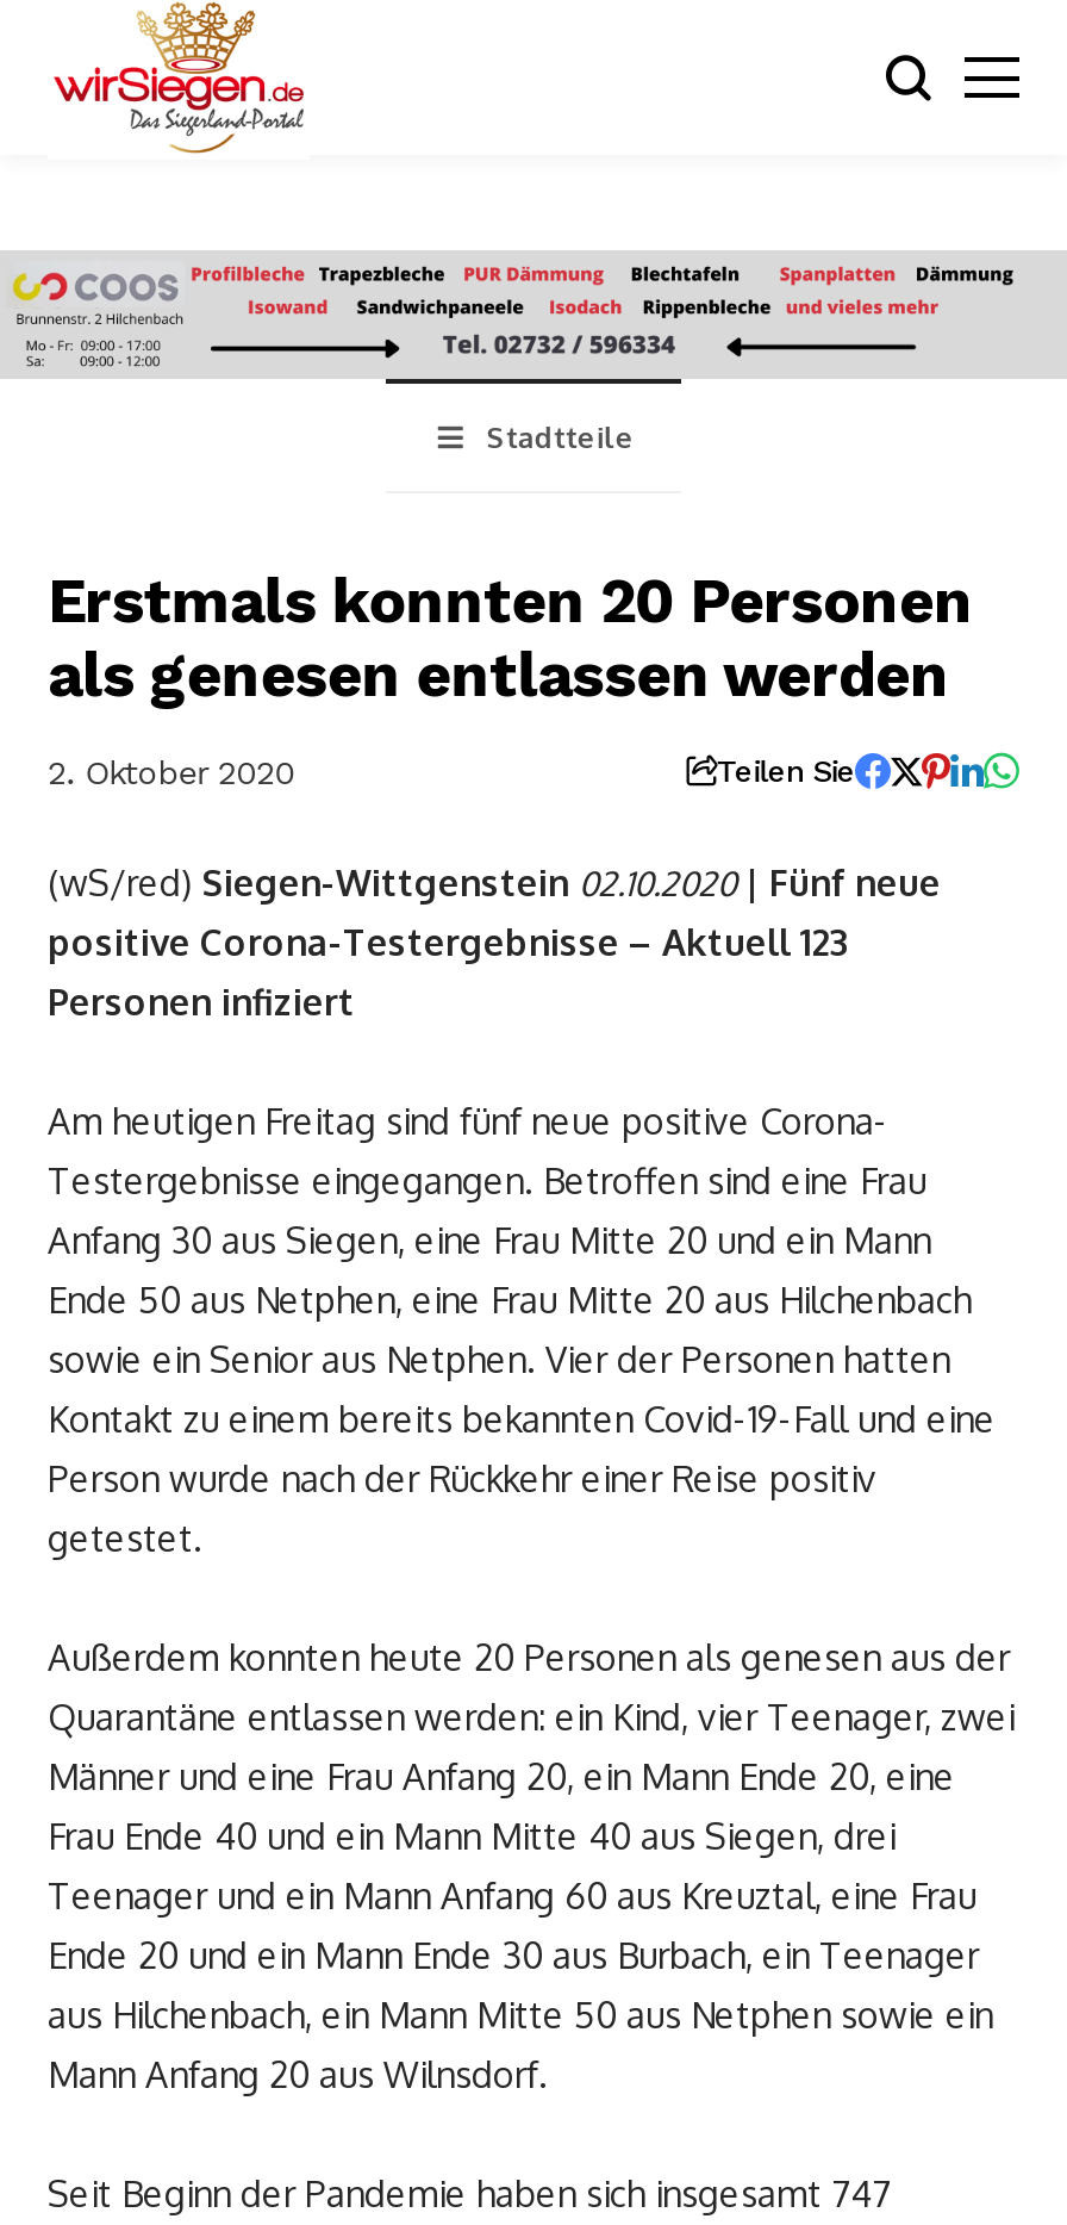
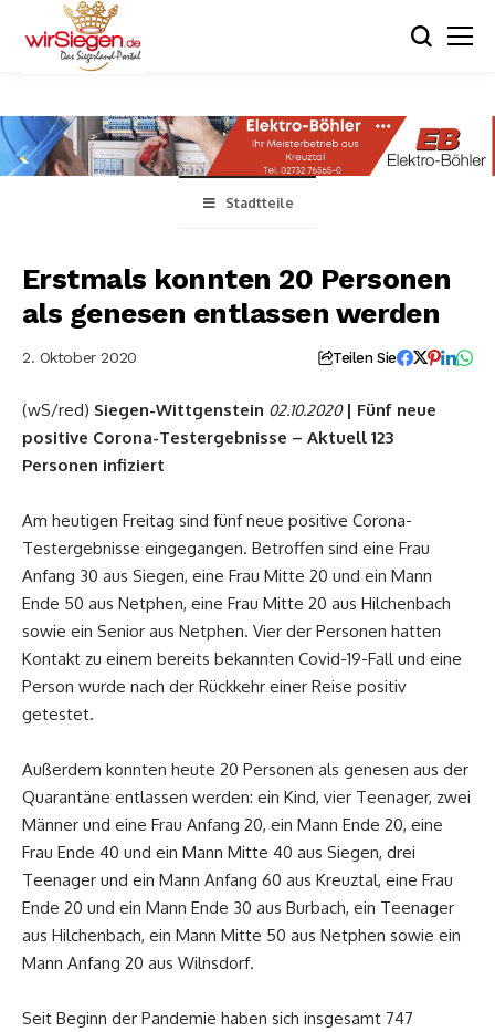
- [image]
+ [image]
